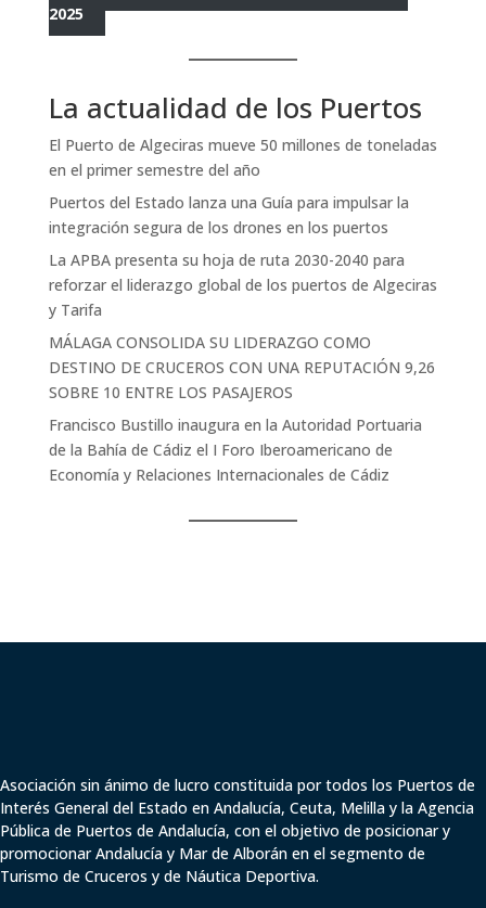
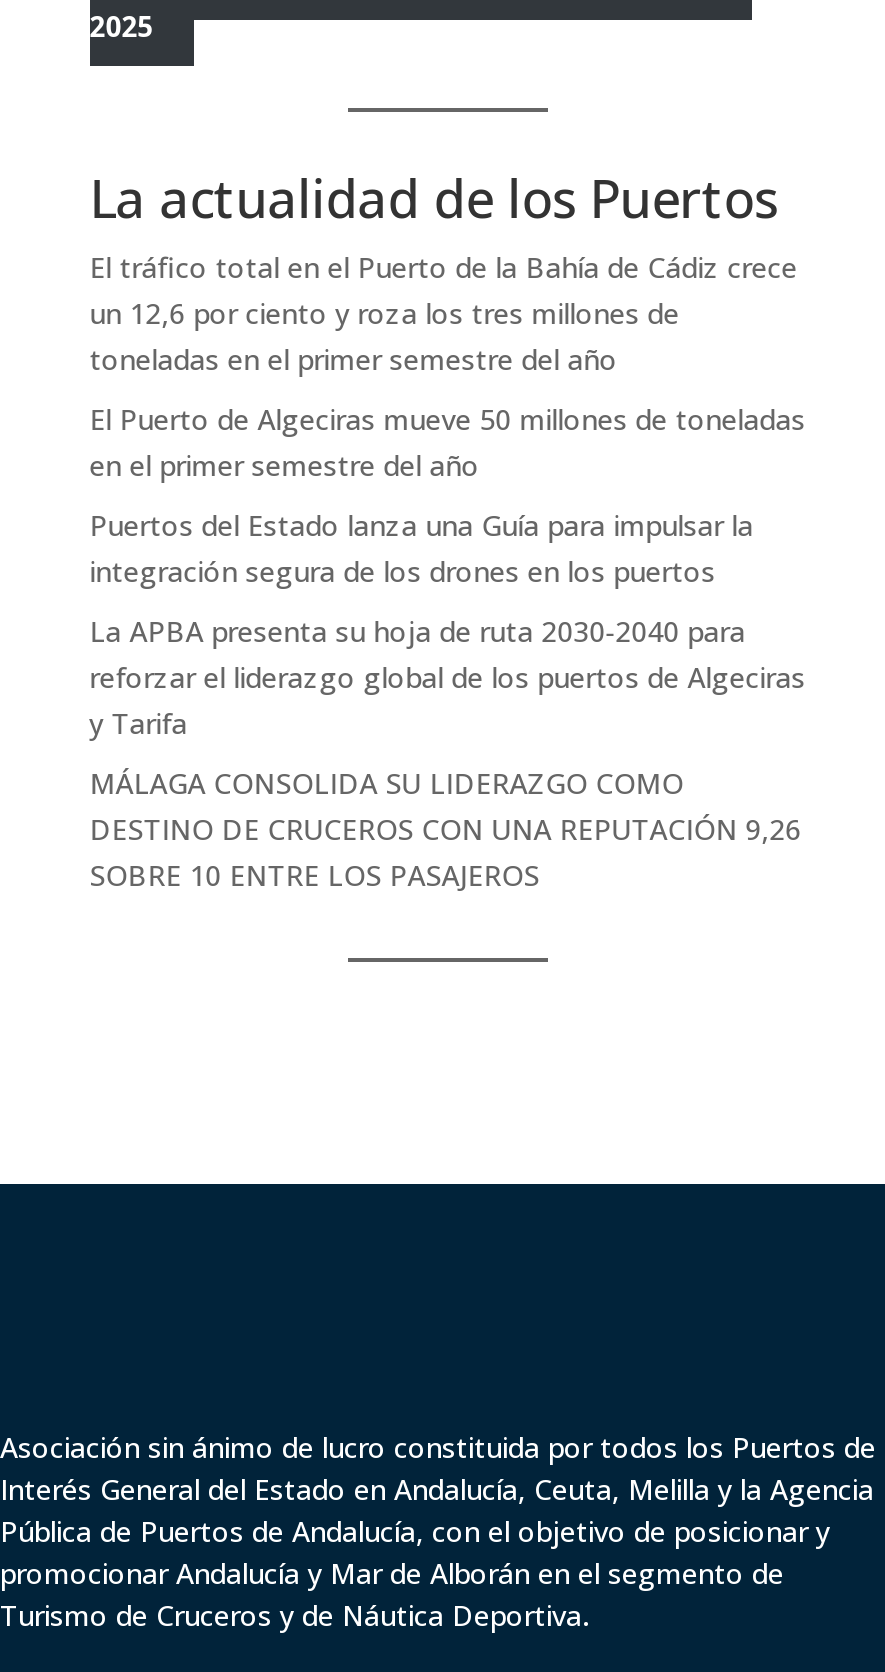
+ El tráfico total en el Puerto de la Bahía de Cádiz crece
+ un 12,6 por ciento y roza los tres millones de
+ toneladas en el primer semestre del año

moved down: El Puerto de Algeciras mueve 50 millones de toneladas | en el primer semestre del año | Puertos del Estado lanza una Guía para impulsar la | ... | DESTINO DE CRUCEROS CON UNA REPUTACIÓN 9,26 | SOBRE 10 ENTRE LOS PASAJEROS

- Francisco Bustillo inaugura en la Autoridad Portuaria
- de la Bahía de Cádiz el I Foro Iberoamericano de
- Economía y Relaciones Internacionales de Cádiz
